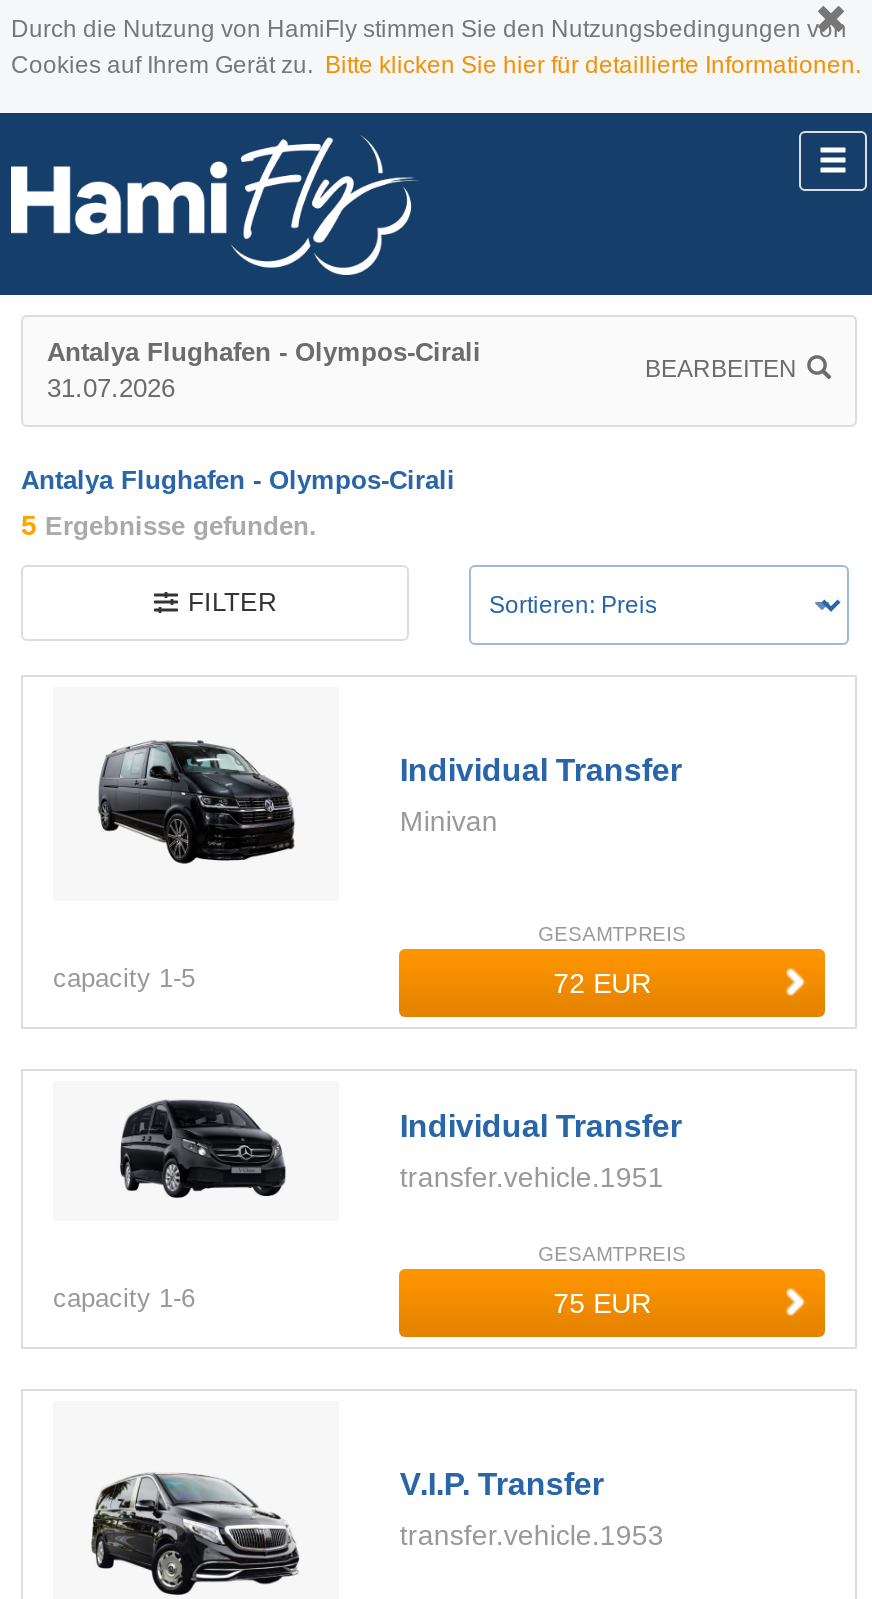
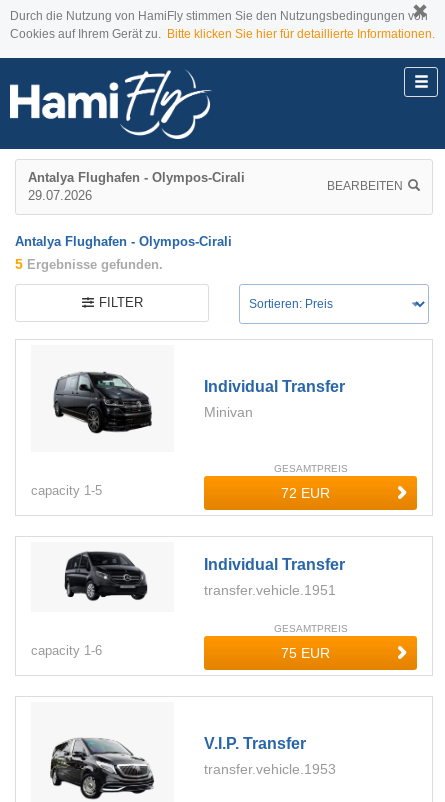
- 31.07.2026
+ 29.07.2026
